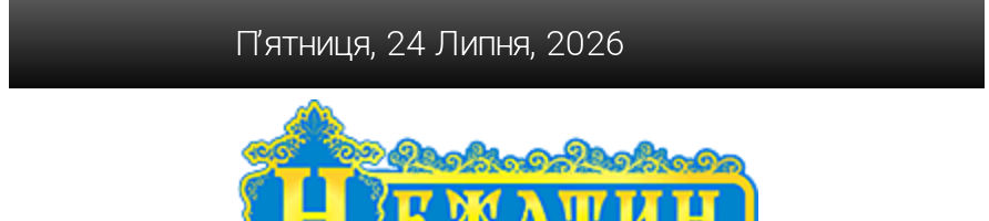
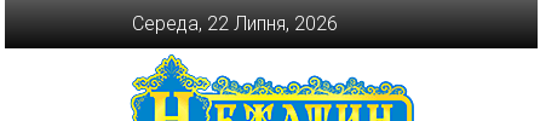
- П’ятниця, 24 Липня, 2026
+ Середа, 22 Липня, 2026
